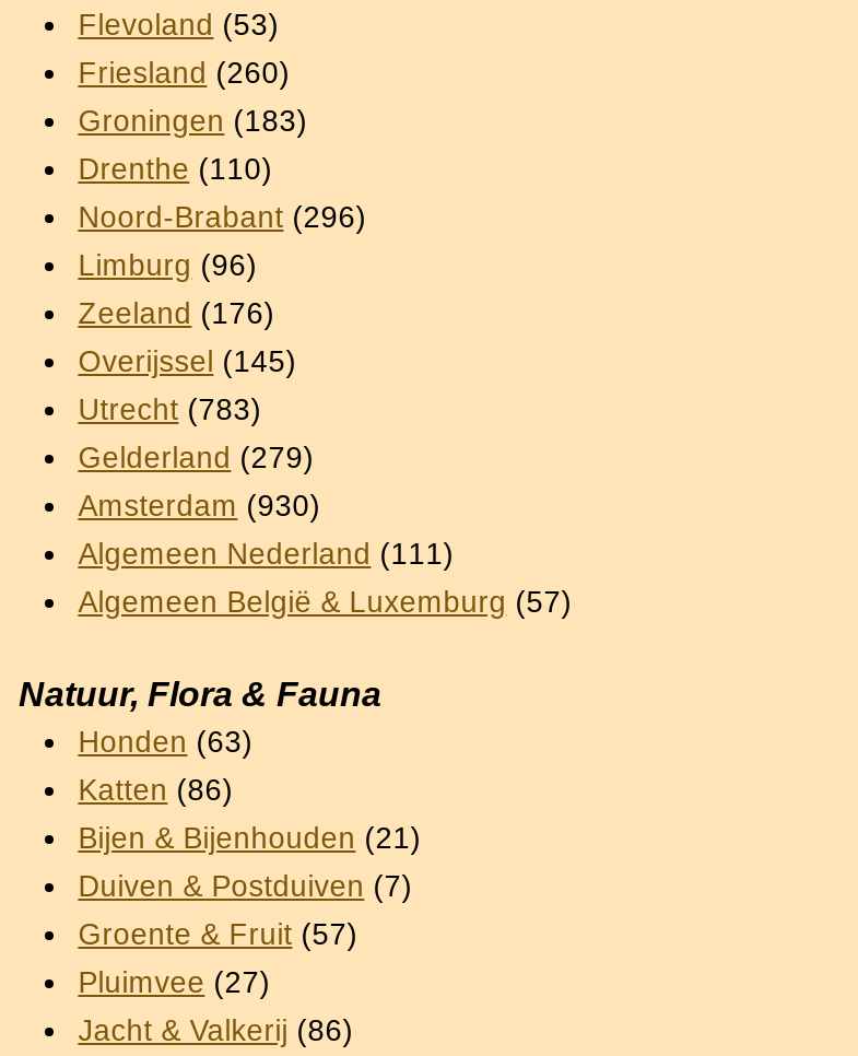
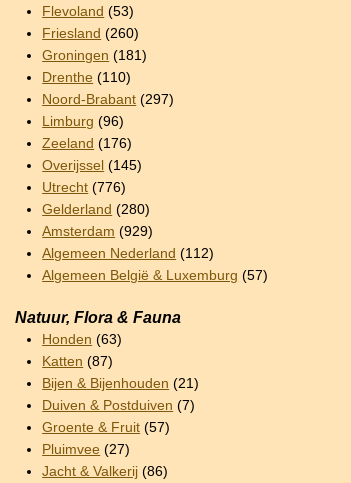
- Groningen (183)
+ Groningen (181)

- Noord-Brabant (296)
+ Noord-Brabant (297)

- Utrecht (783)
+ Utrecht (776)

- Gelderland (279)
+ Gelderland (280)

- Amsterdam (930)
+ Amsterdam (929)

- Algemeen Nederland (111)
+ Algemeen Nederland (112)

- Katten (86)
+ Katten (87)
